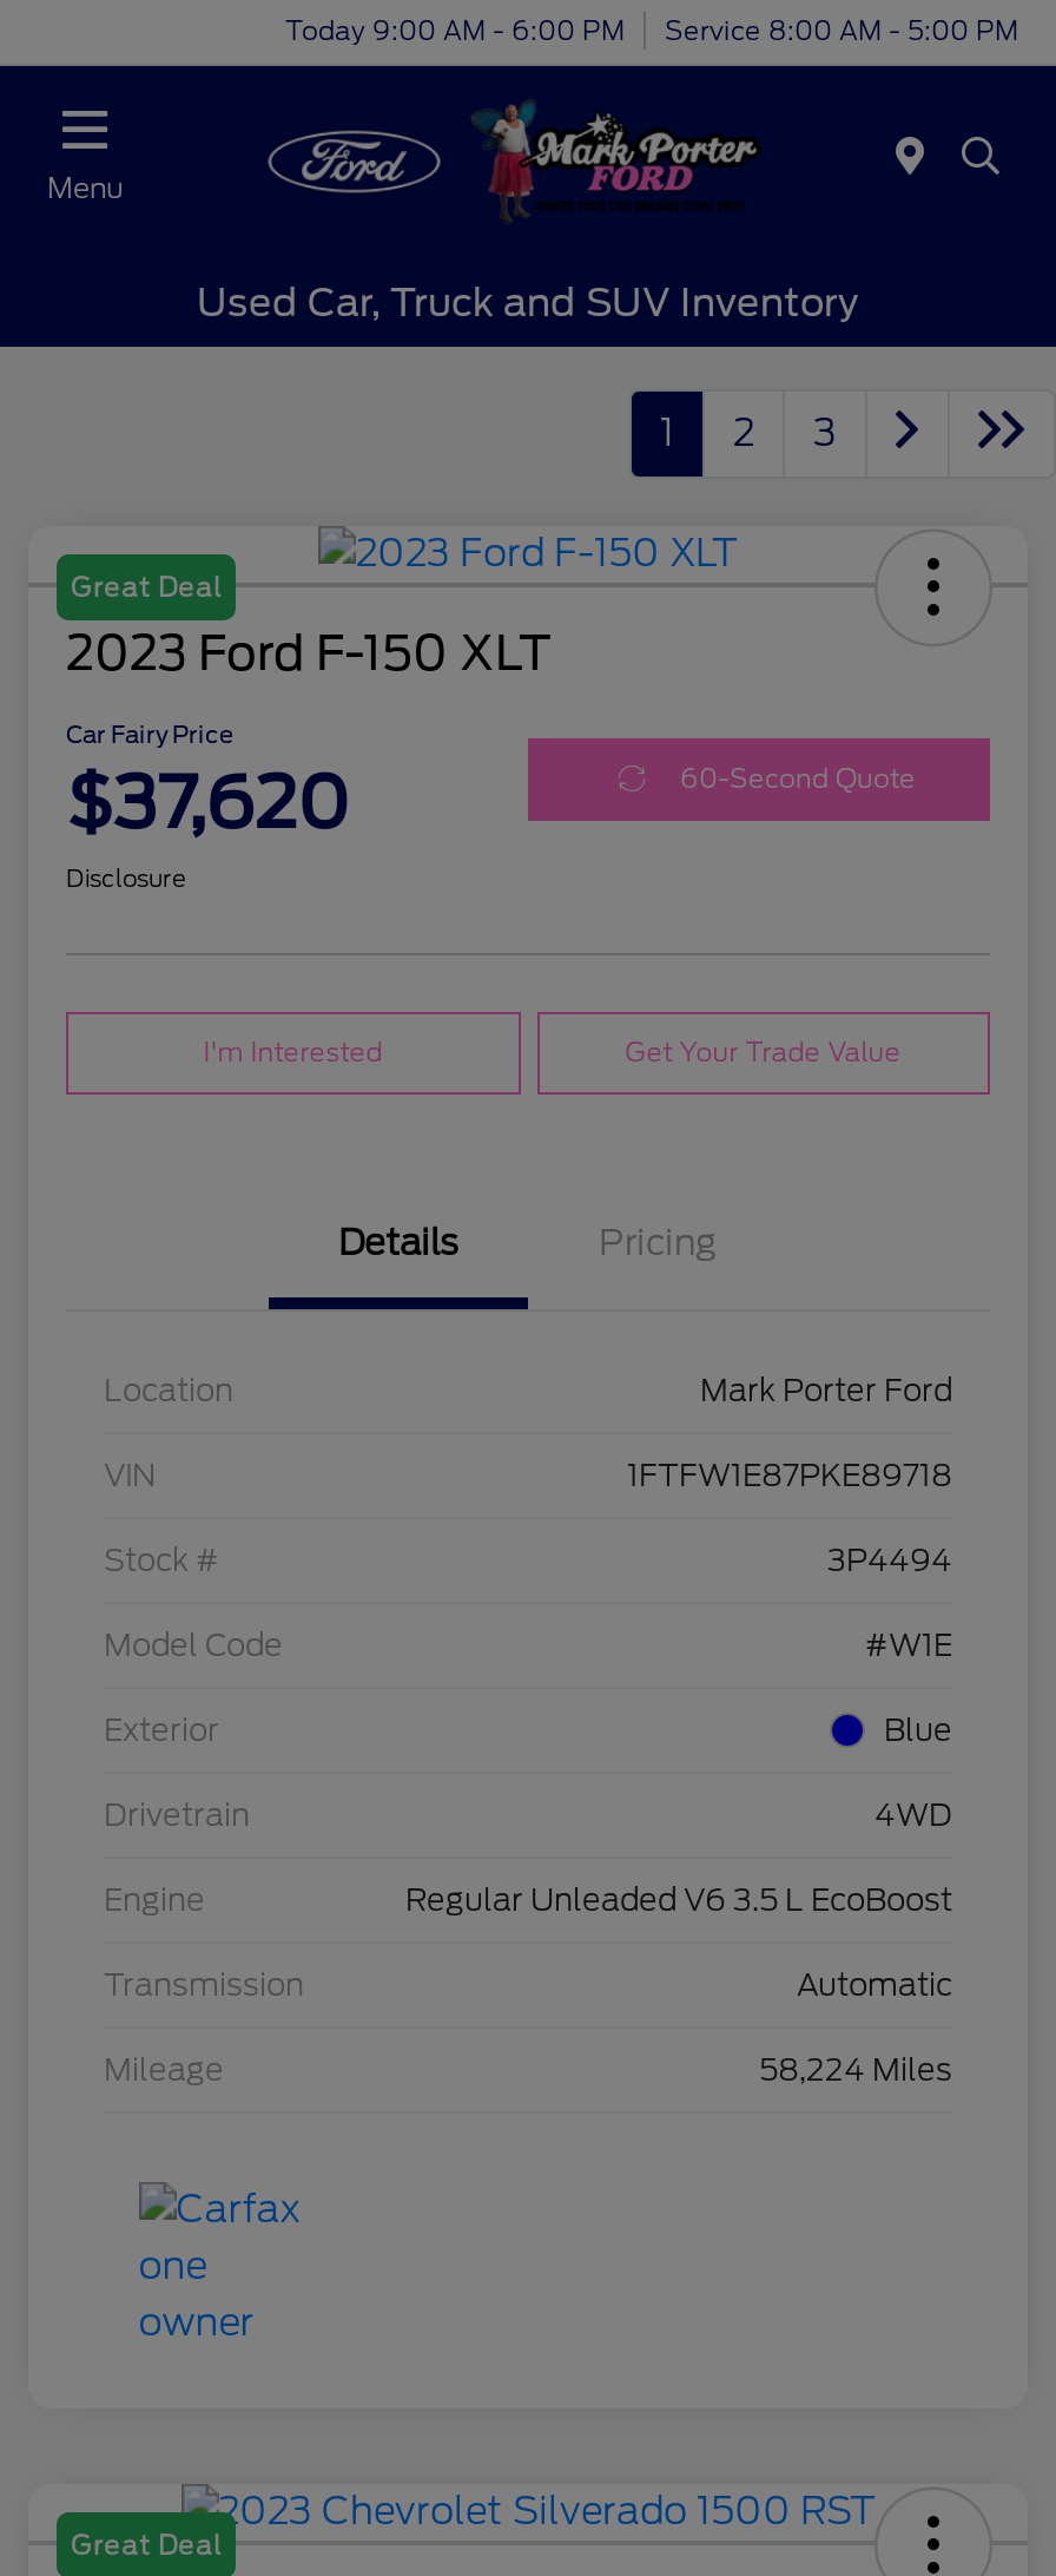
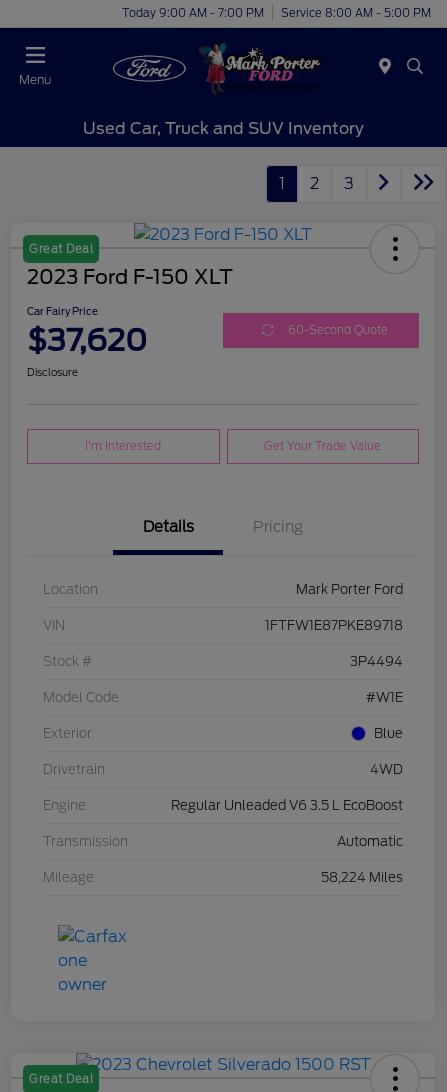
- Today 9:00 AM - 6:00 PM Service 8:00 AM - 5:00 PM
+ Today 9:00 AM - 7:00 PM Service 8:00 AM - 5:00 PM
